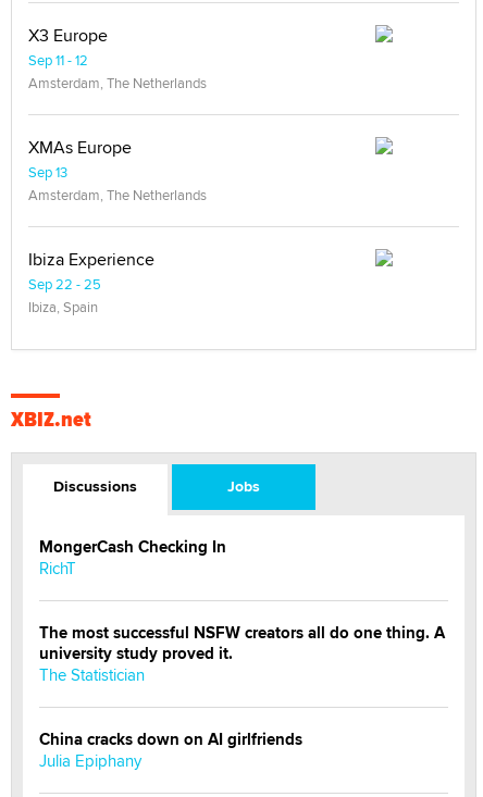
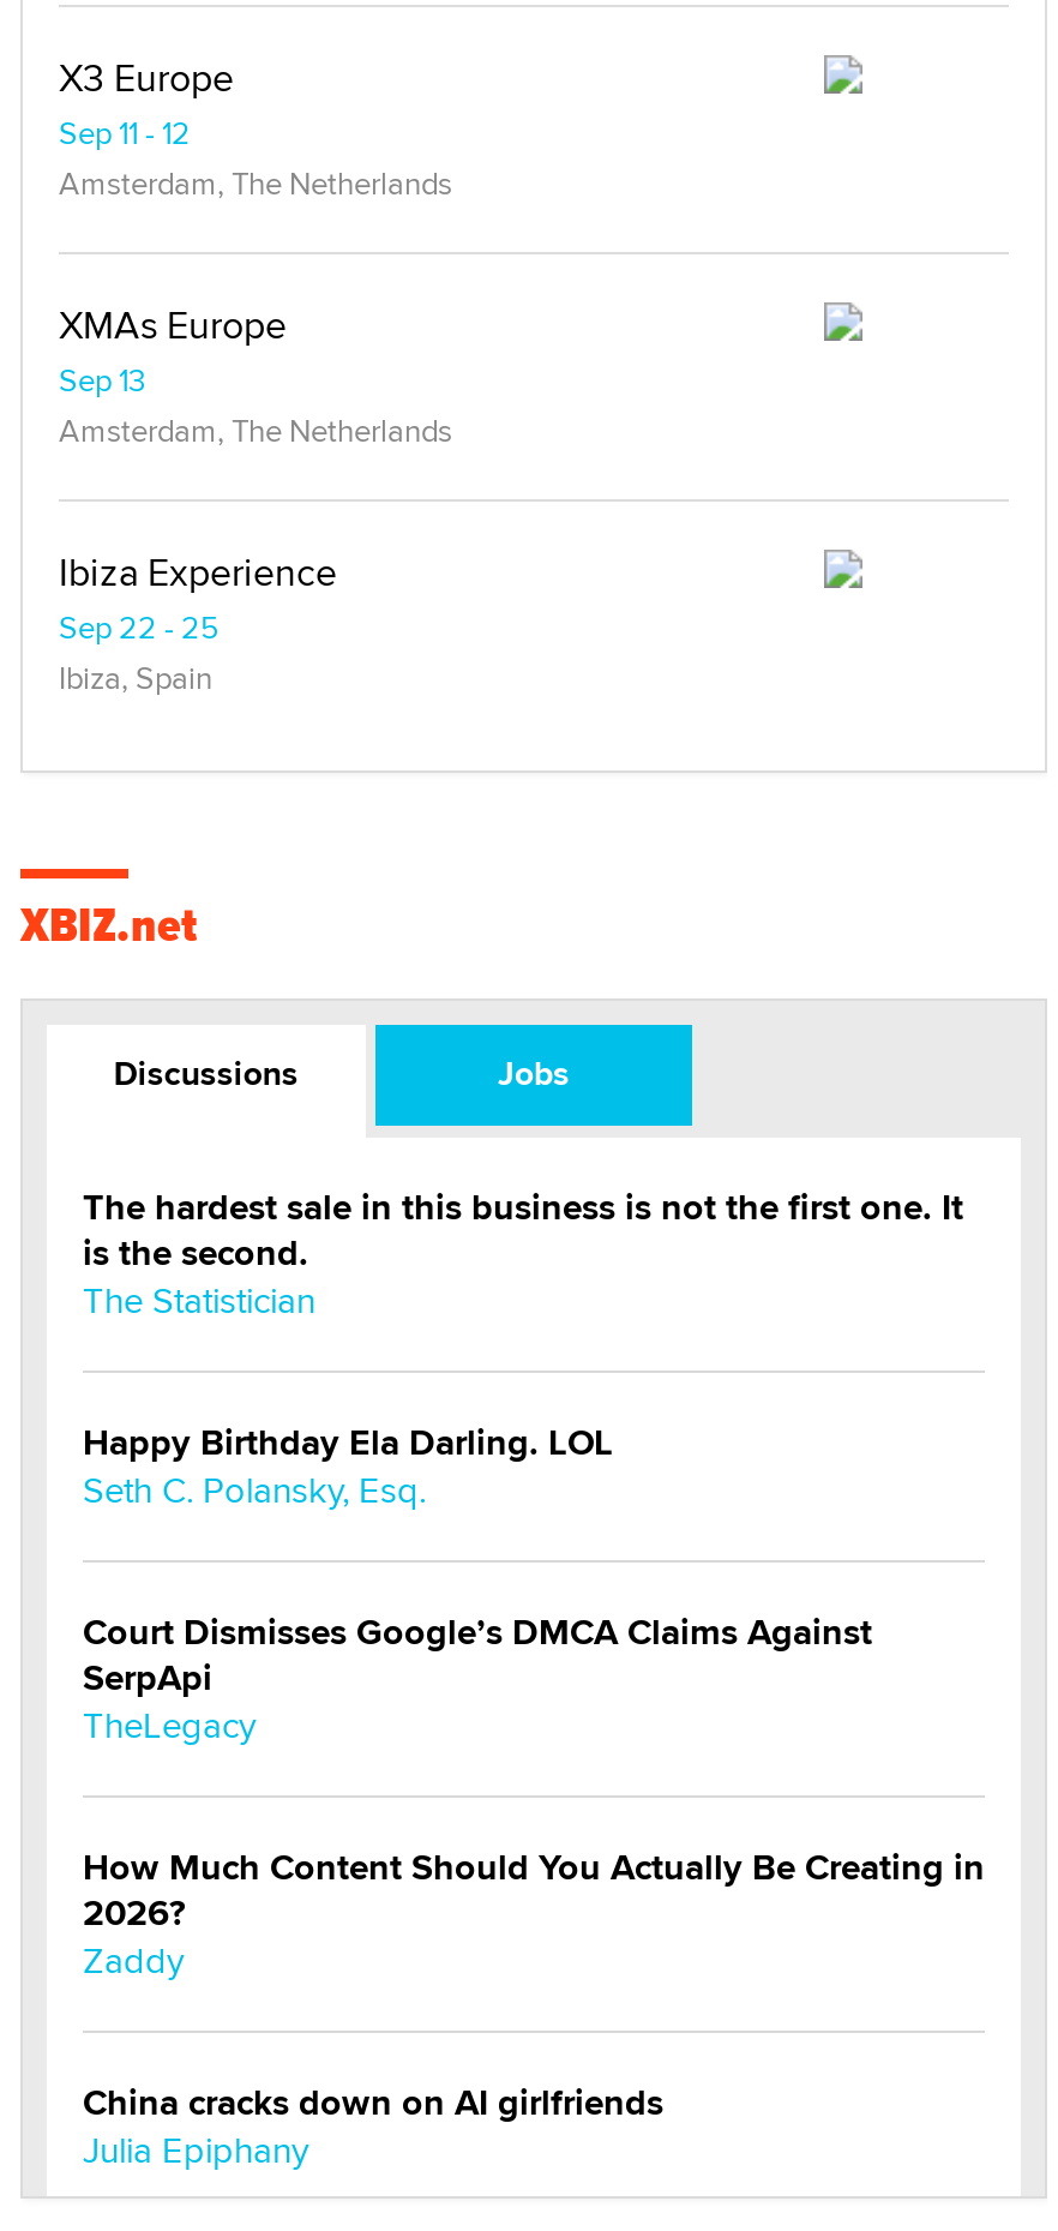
- MongerCash Checking In
- RichT
- The most successful NSFW creators all do one thing. A
- university study proved it.
+ The hardest sale in this business is not the first one. It
+ is the second.

moved up: The Statistician

+ Happy Birthday Ela Darling. LOL
+ Seth C. Polansky, Esq.
+ Court Dismisses Google’s DMCA Claims Against
+ SerpApi
+ TheLegacy
+ How Much Content Should You Actually Be Creating in
+ 2026?
+ Zaddy
